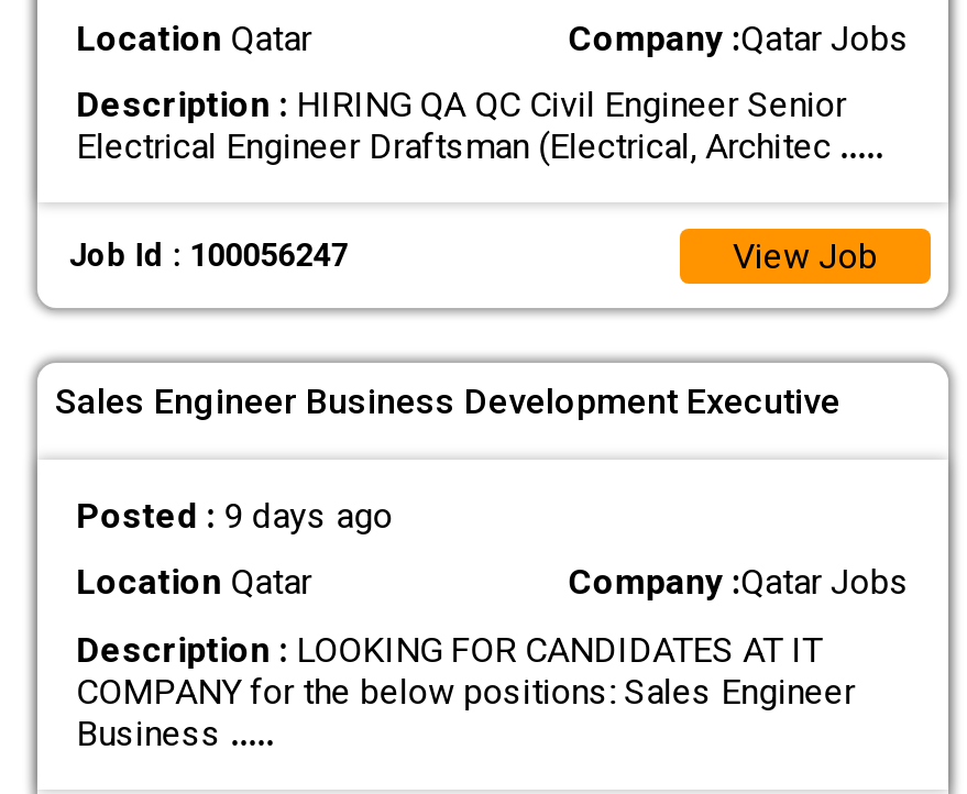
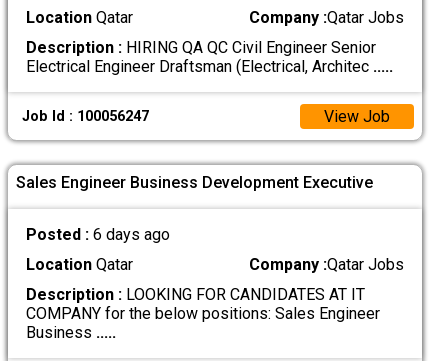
- Posted : 9 days ago
+ Posted : 6 days ago
